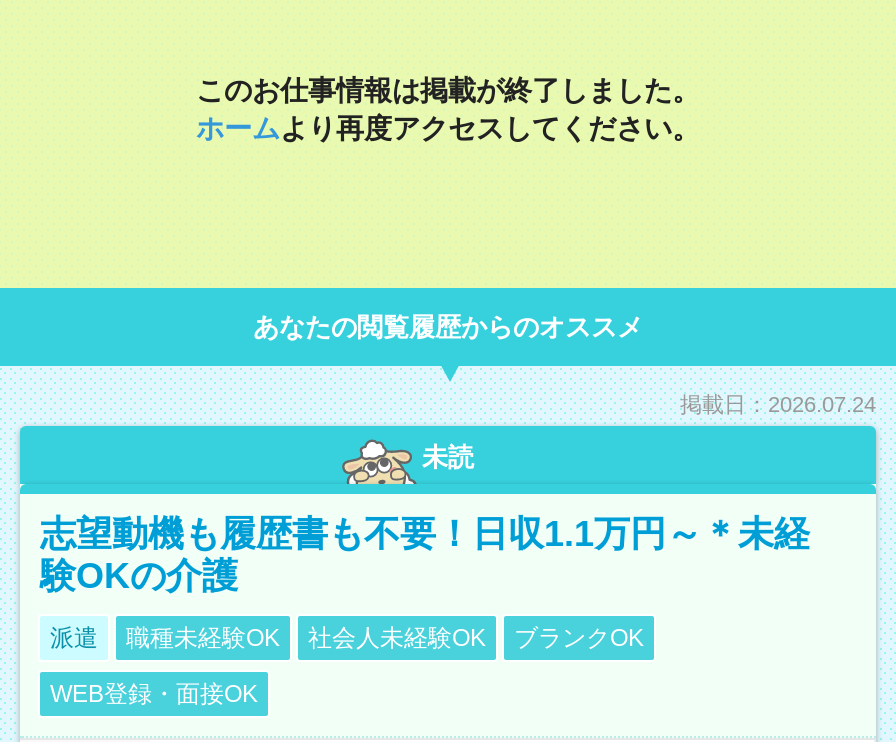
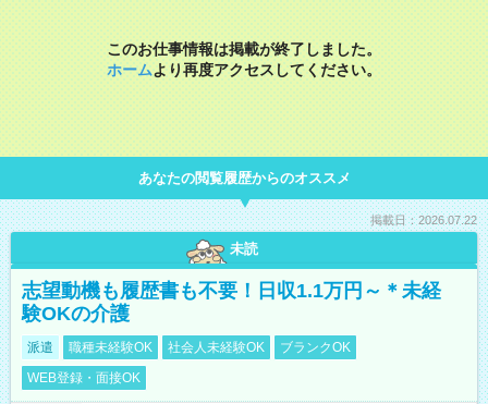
- 掲載日：2026.07.24
+ 掲載日：2026.07.22
